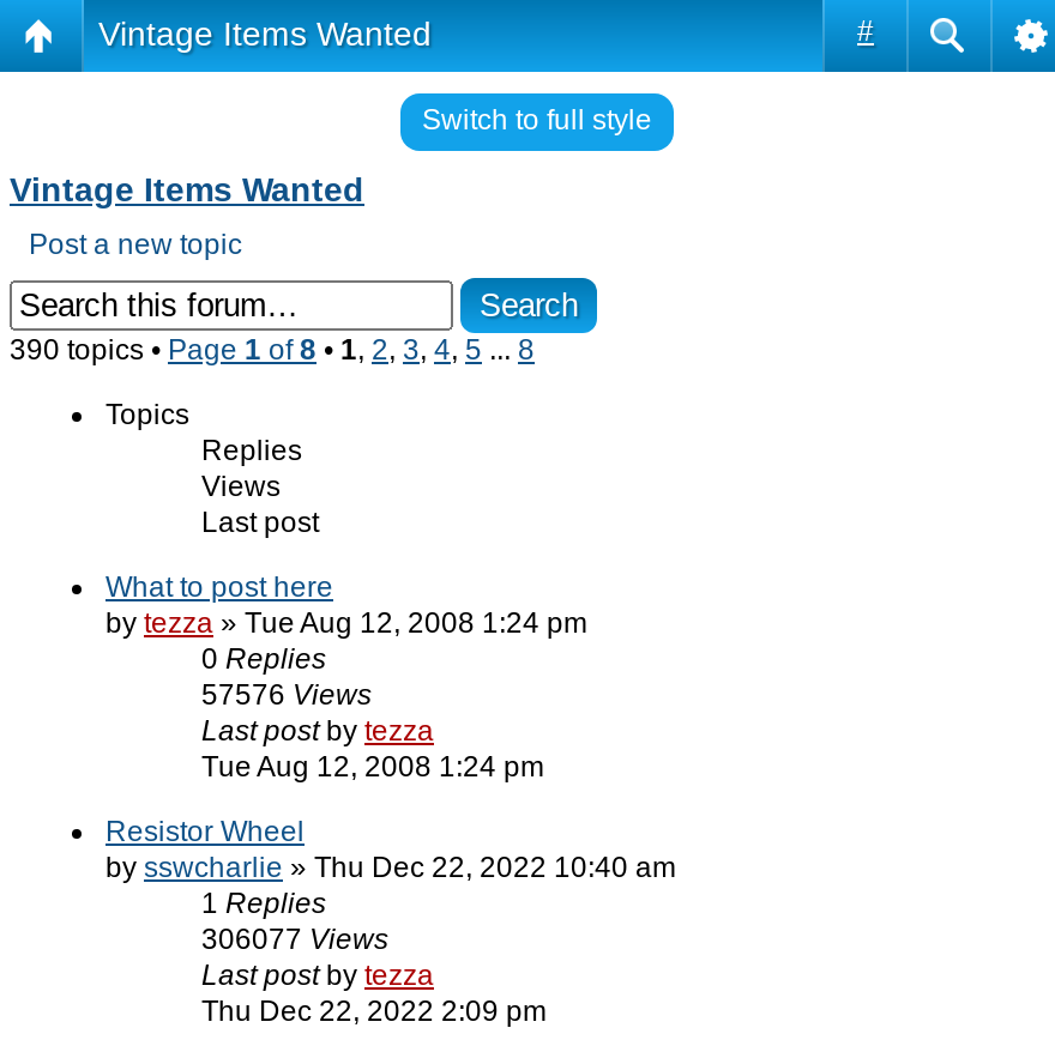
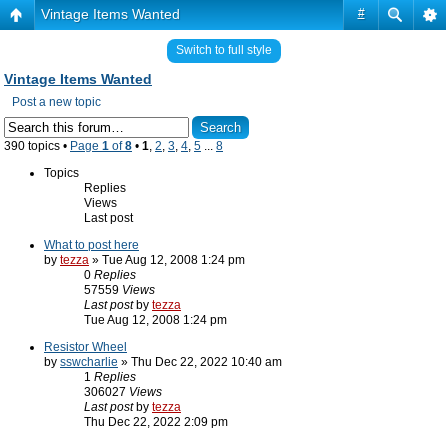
- 57576 Views
+ 57559 Views

- 306077 Views
+ 306027 Views
